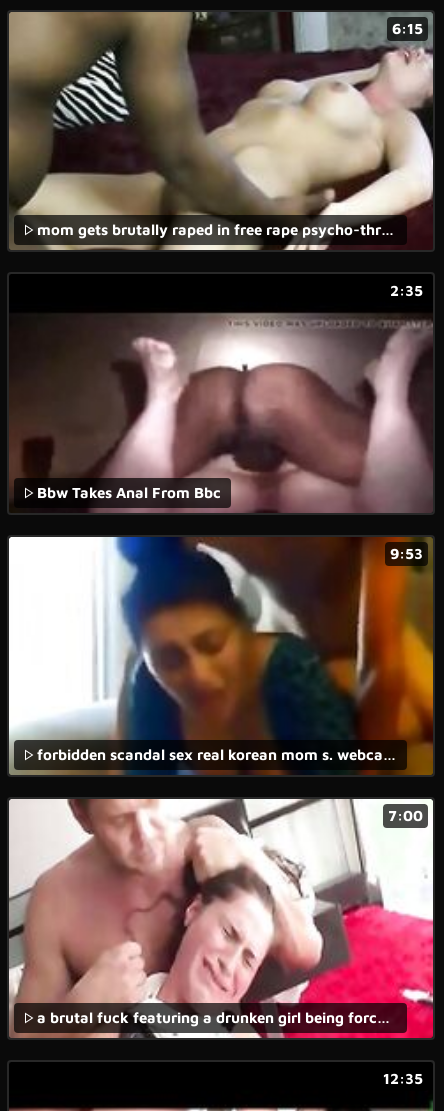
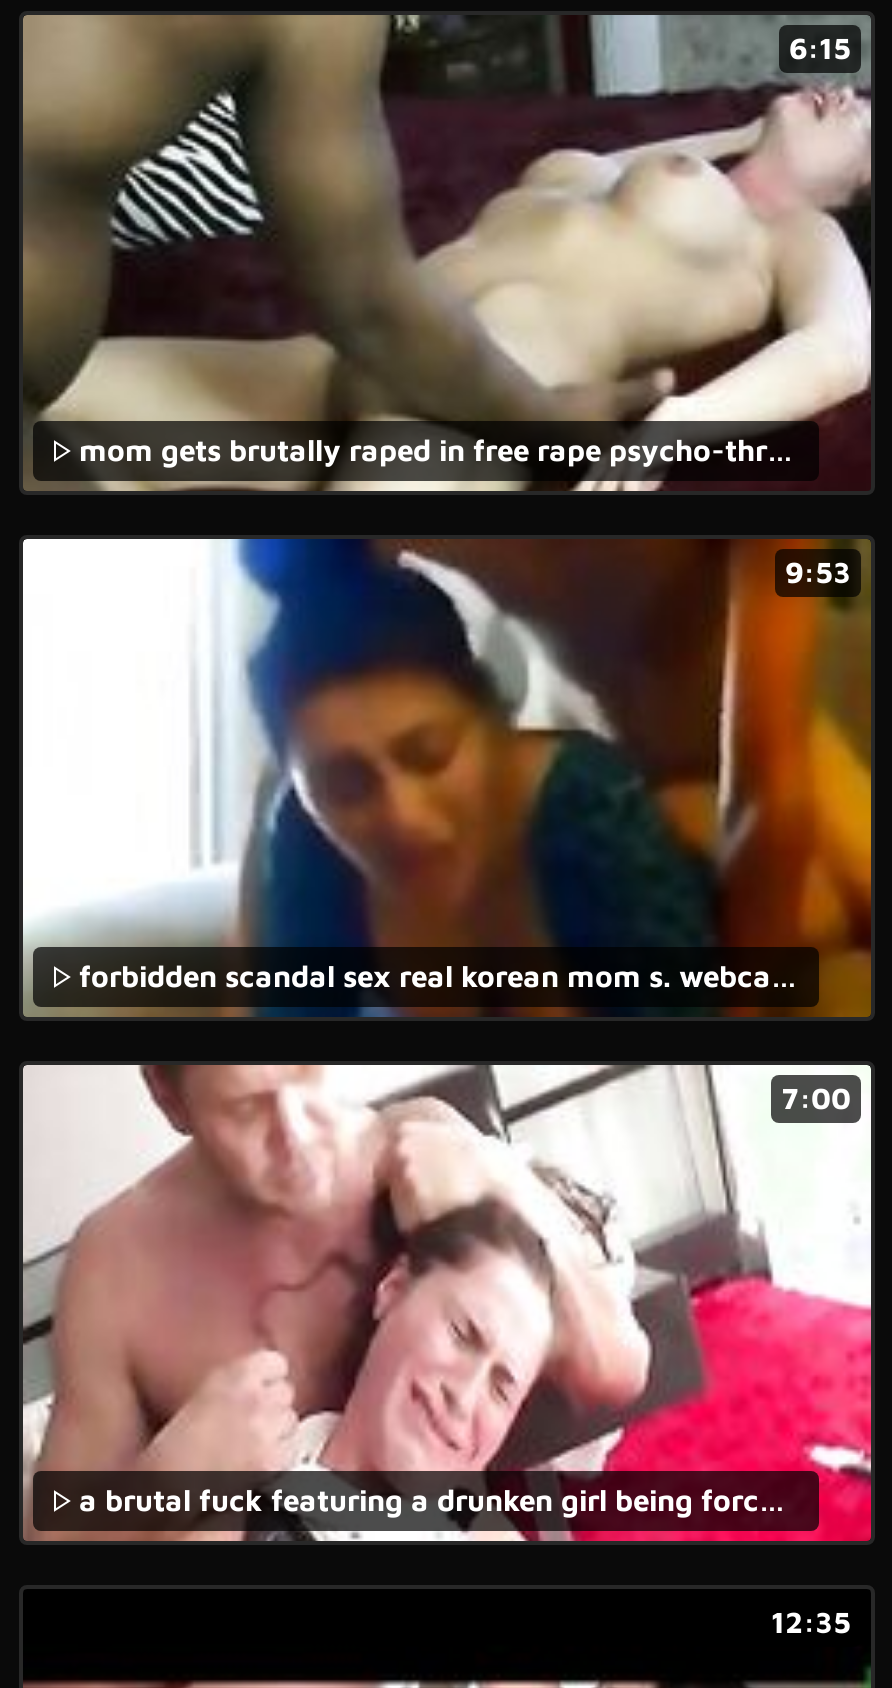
- [image]
- Bbw Takes Anal From Bbc

- 2:35
